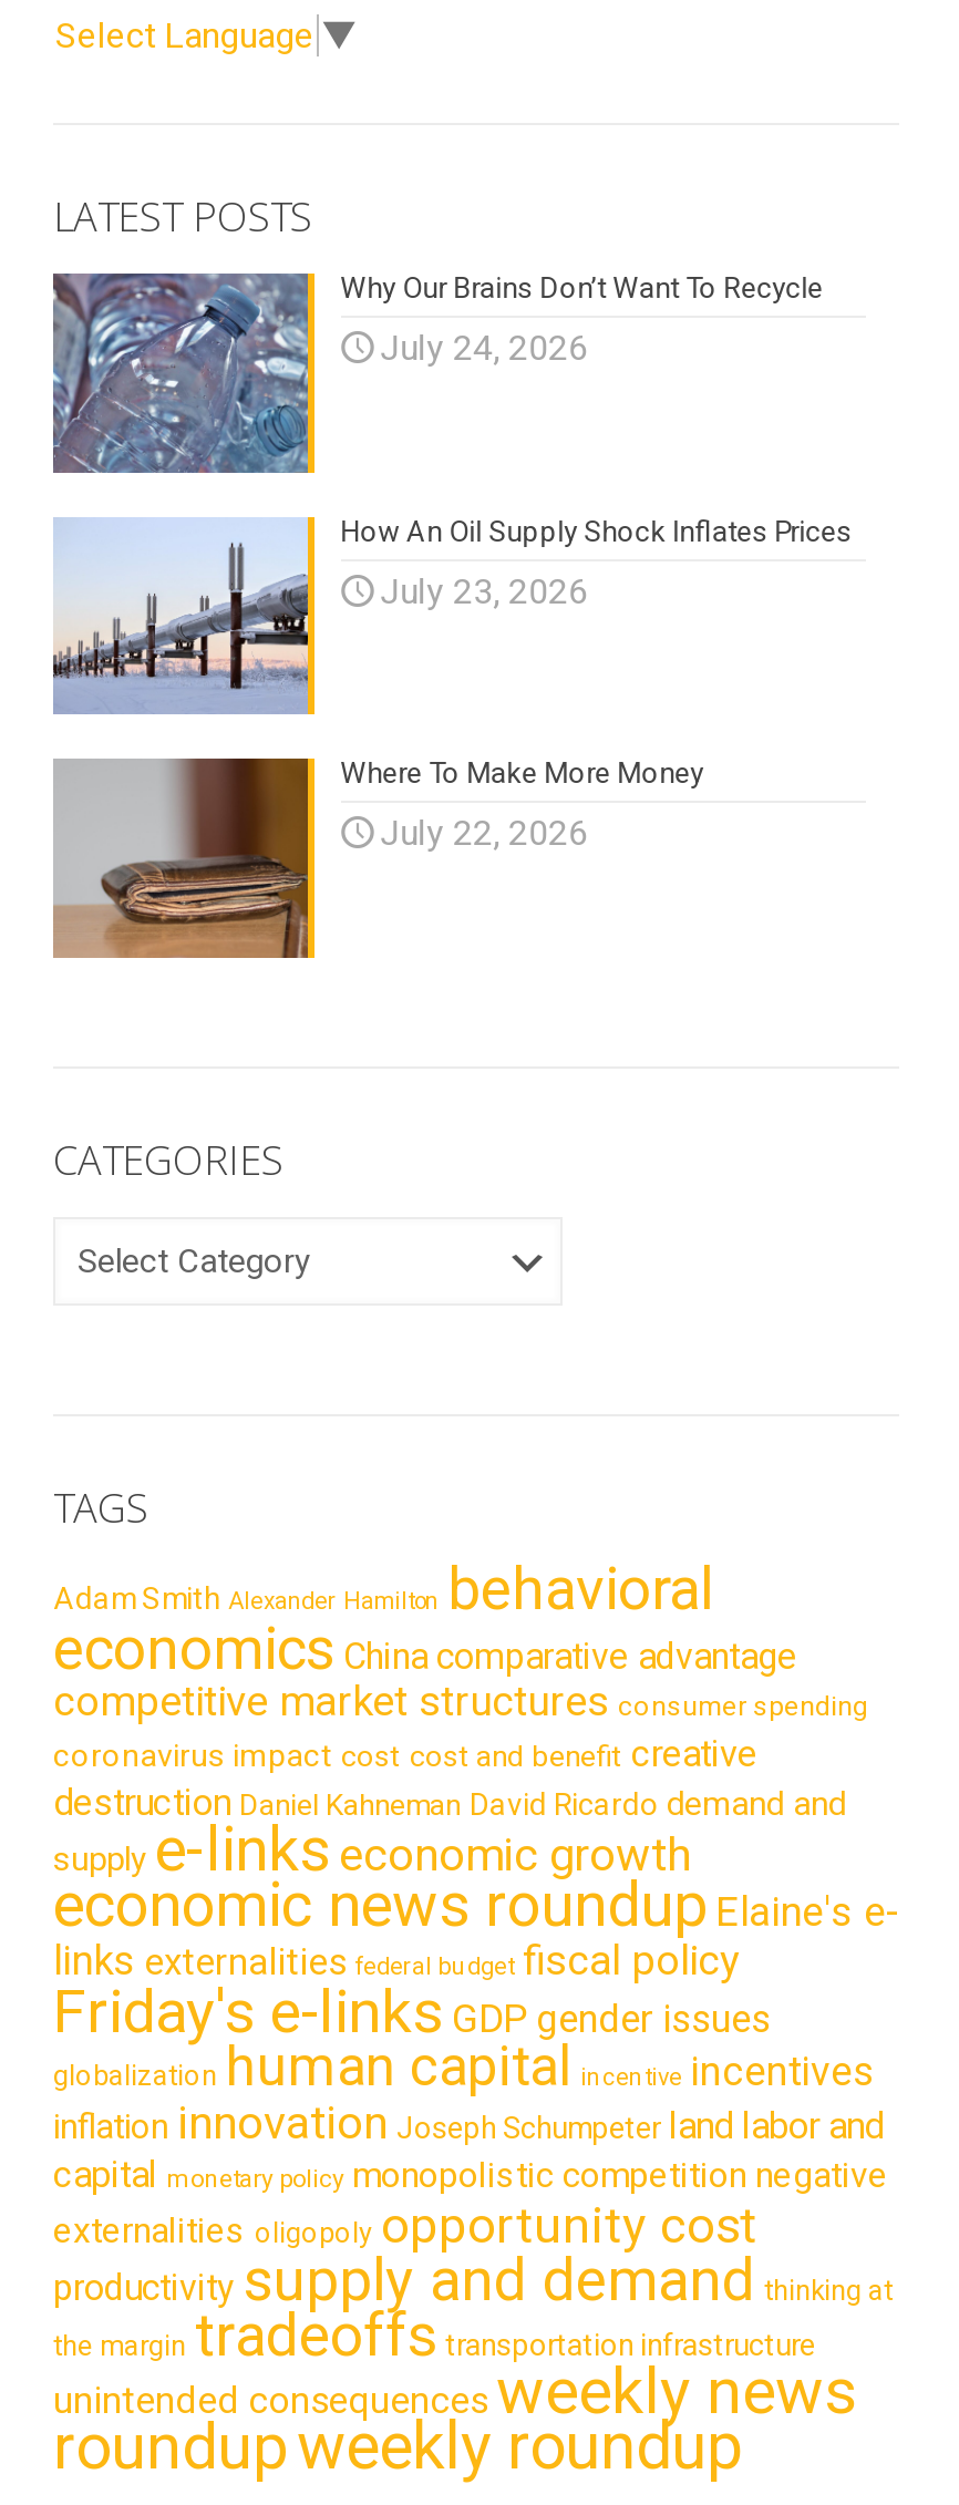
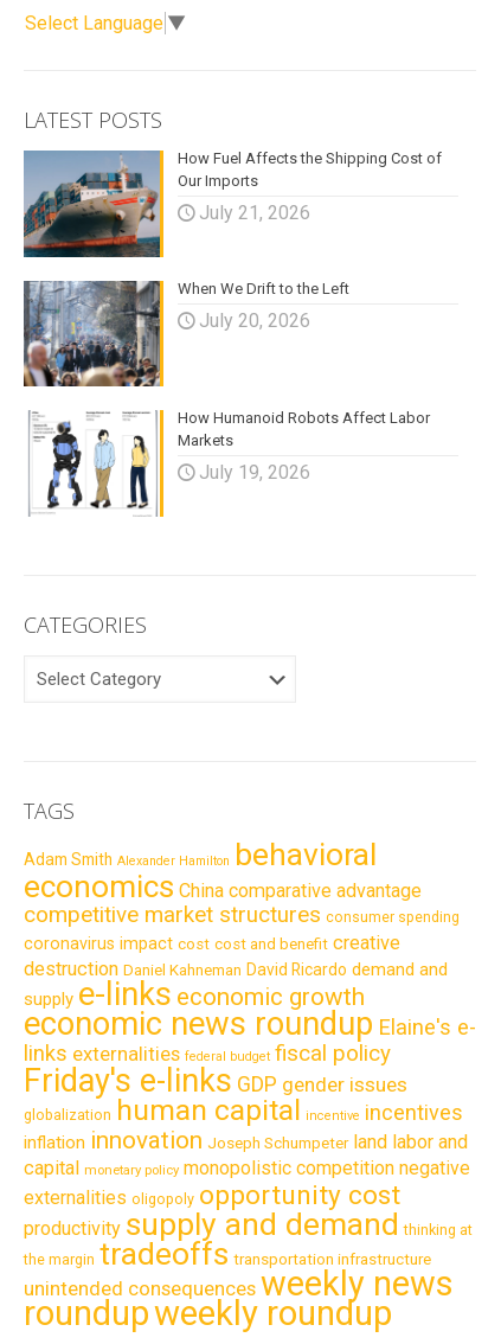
- [image]
- Why Our Brains Don’t Want To Recycle
+ [image]
+ How Fuel Affects the Shipping Cost of
+ Our Imports

- July 24, 2026
+ July 21, 2026

- [image]
- How An Oil Supply Shock Inflates Prices
+ [image]
+ When We Drift to the Left

- July 23, 2026
+ July 20, 2026

- [image]
- Where To Make More Money
+ [image]
+ How Humanoid Robots Affect Labor
+ Markets

- July 22, 2026
+ July 19, 2026
